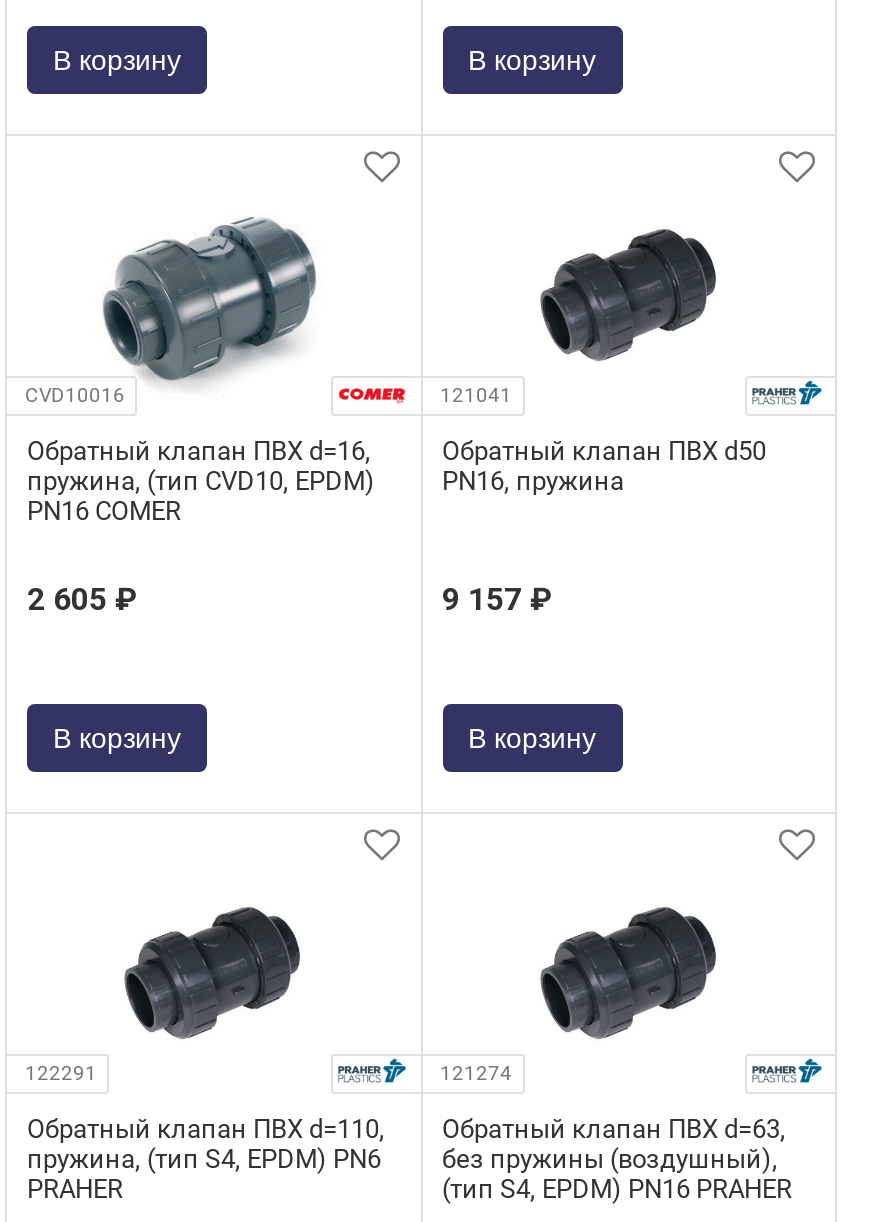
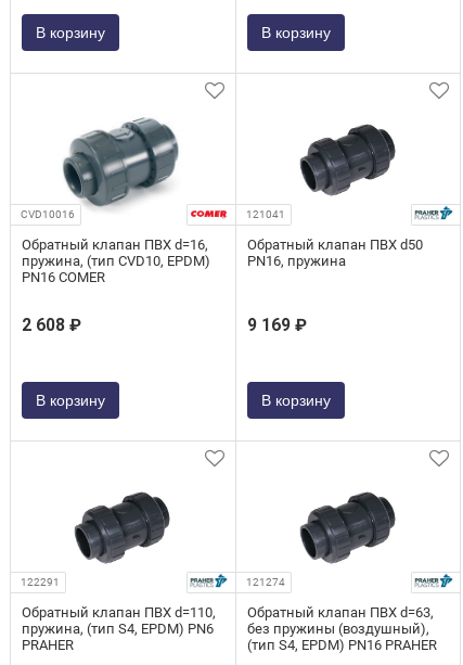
- 2 605 ₽
+ 2 608 ₽

- 9 157 ₽
+ 9 169 ₽
